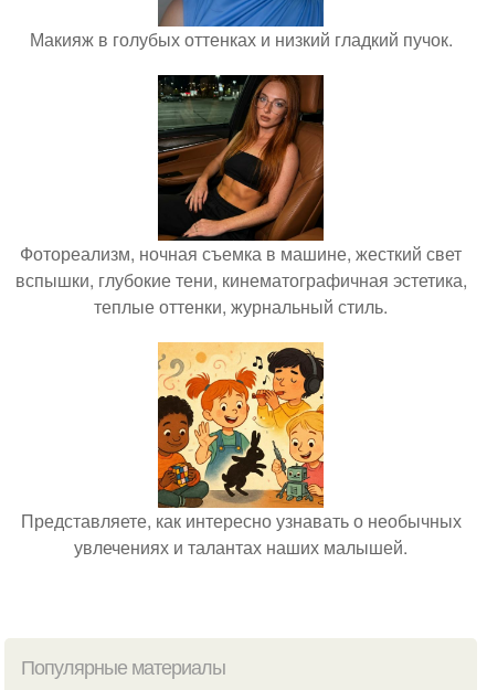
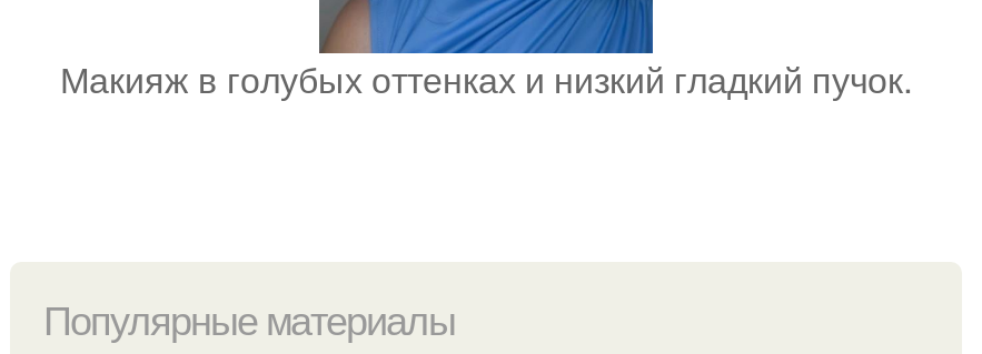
- [image]
- Фотореализм, ночная съемка в машине, жесткий свет
- вспышки, глубокие тени, кинематографичная эстетика,
- теплые оттенки, журнальный стиль.

- [image]
- Представляете, как интересно узнавать о необычных
- увлечениях и талантах наших малышей.
